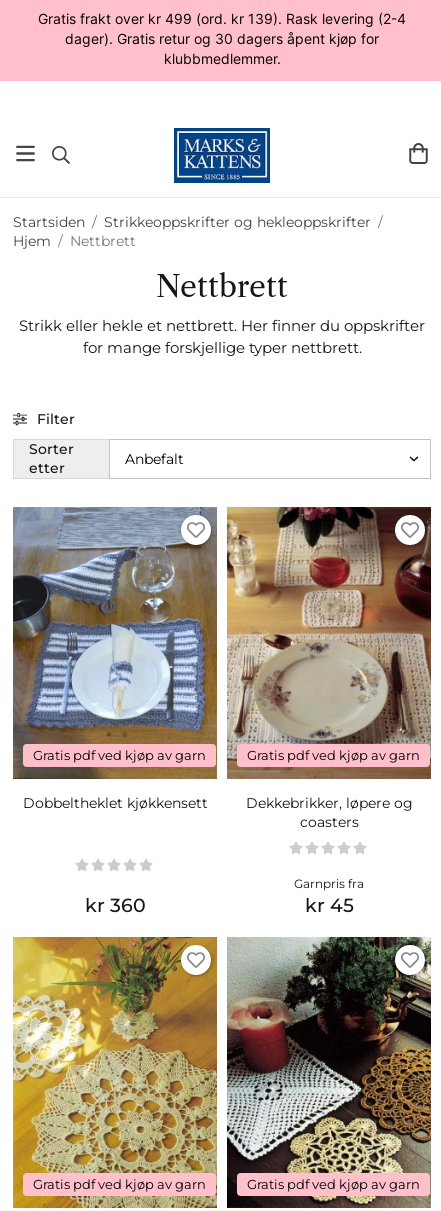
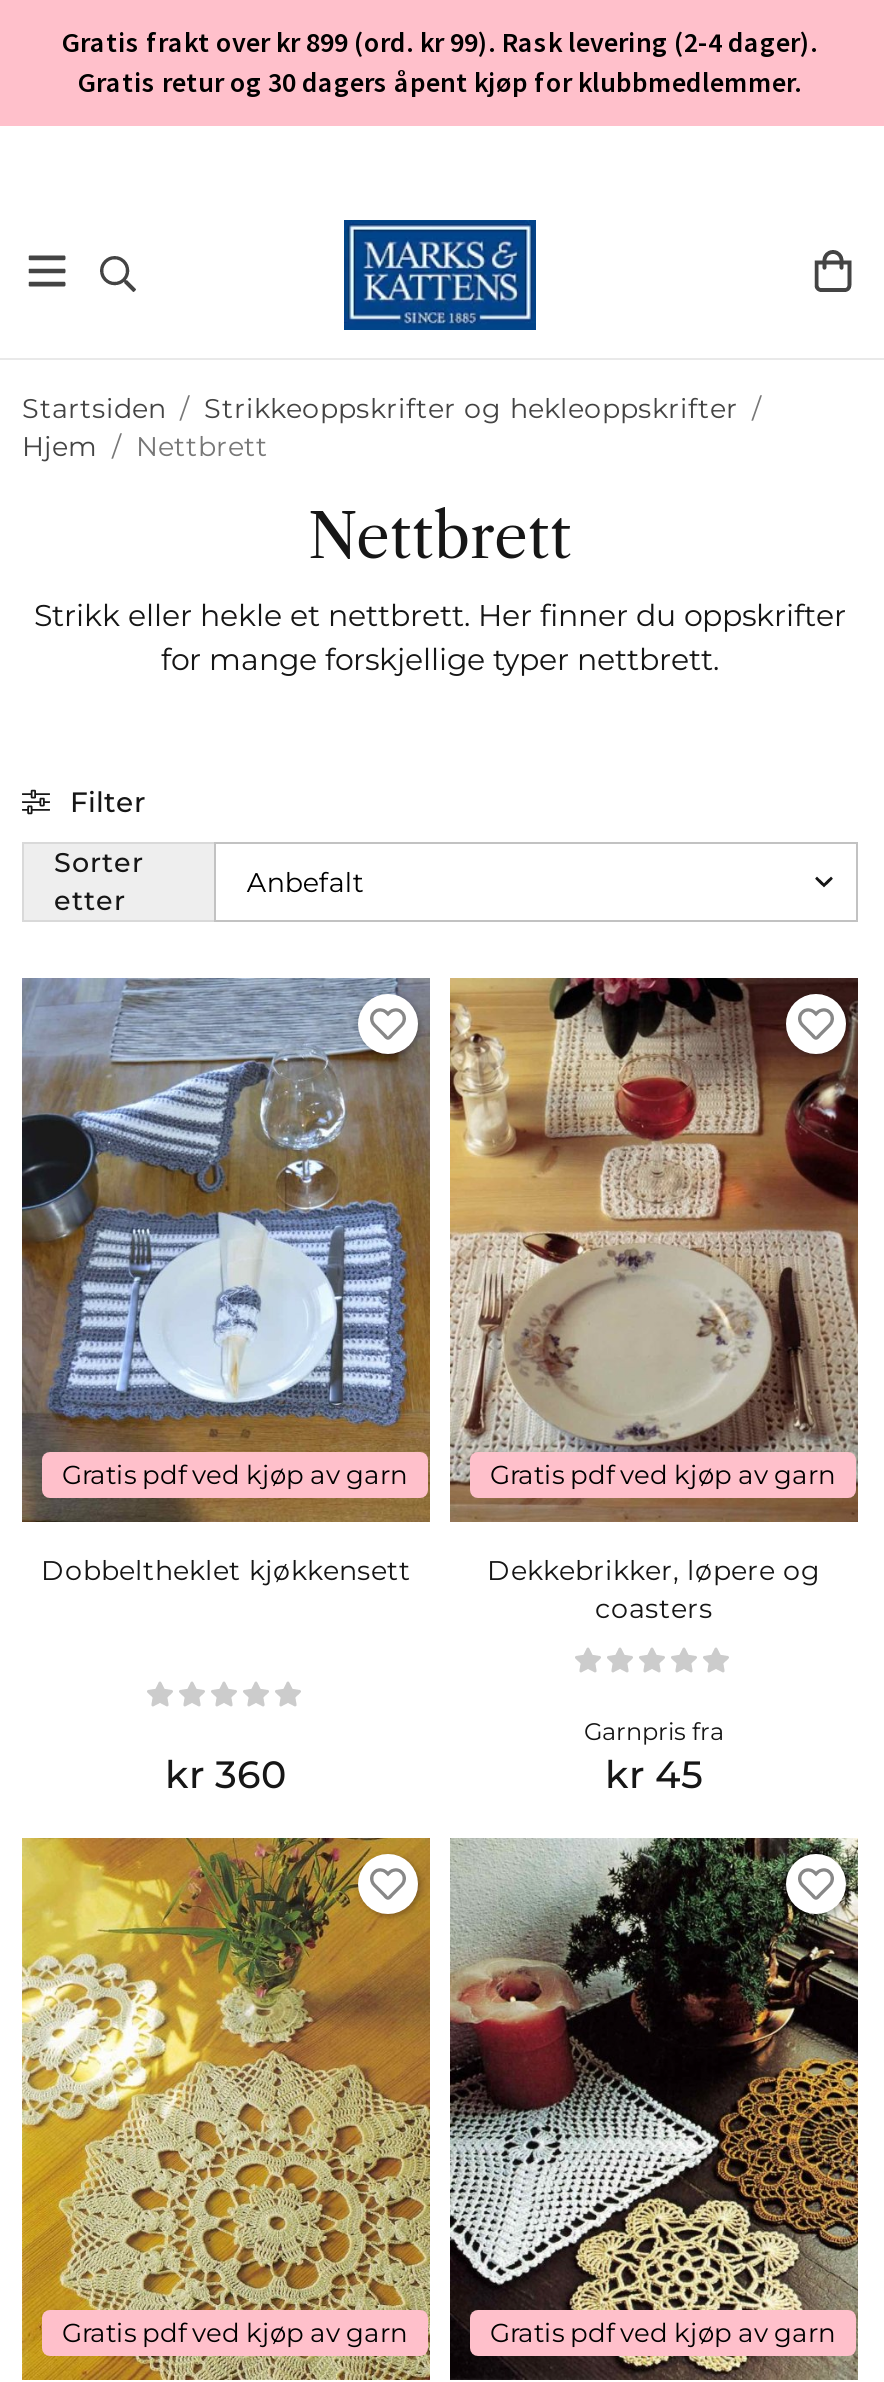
- Gratis frakt over kr 499 (ord. kr 139). Rask levering (2-4
- dager). Gratis retur og 30 dagers åpent kjøp for
- klubbmedlemmer.
+ Gratis frakt over kr 899 (ord. kr 99). Rask levering (2-4 dager).
+ Gratis retur og 30 dagers åpent kjøp for klubbmedlemmer.
